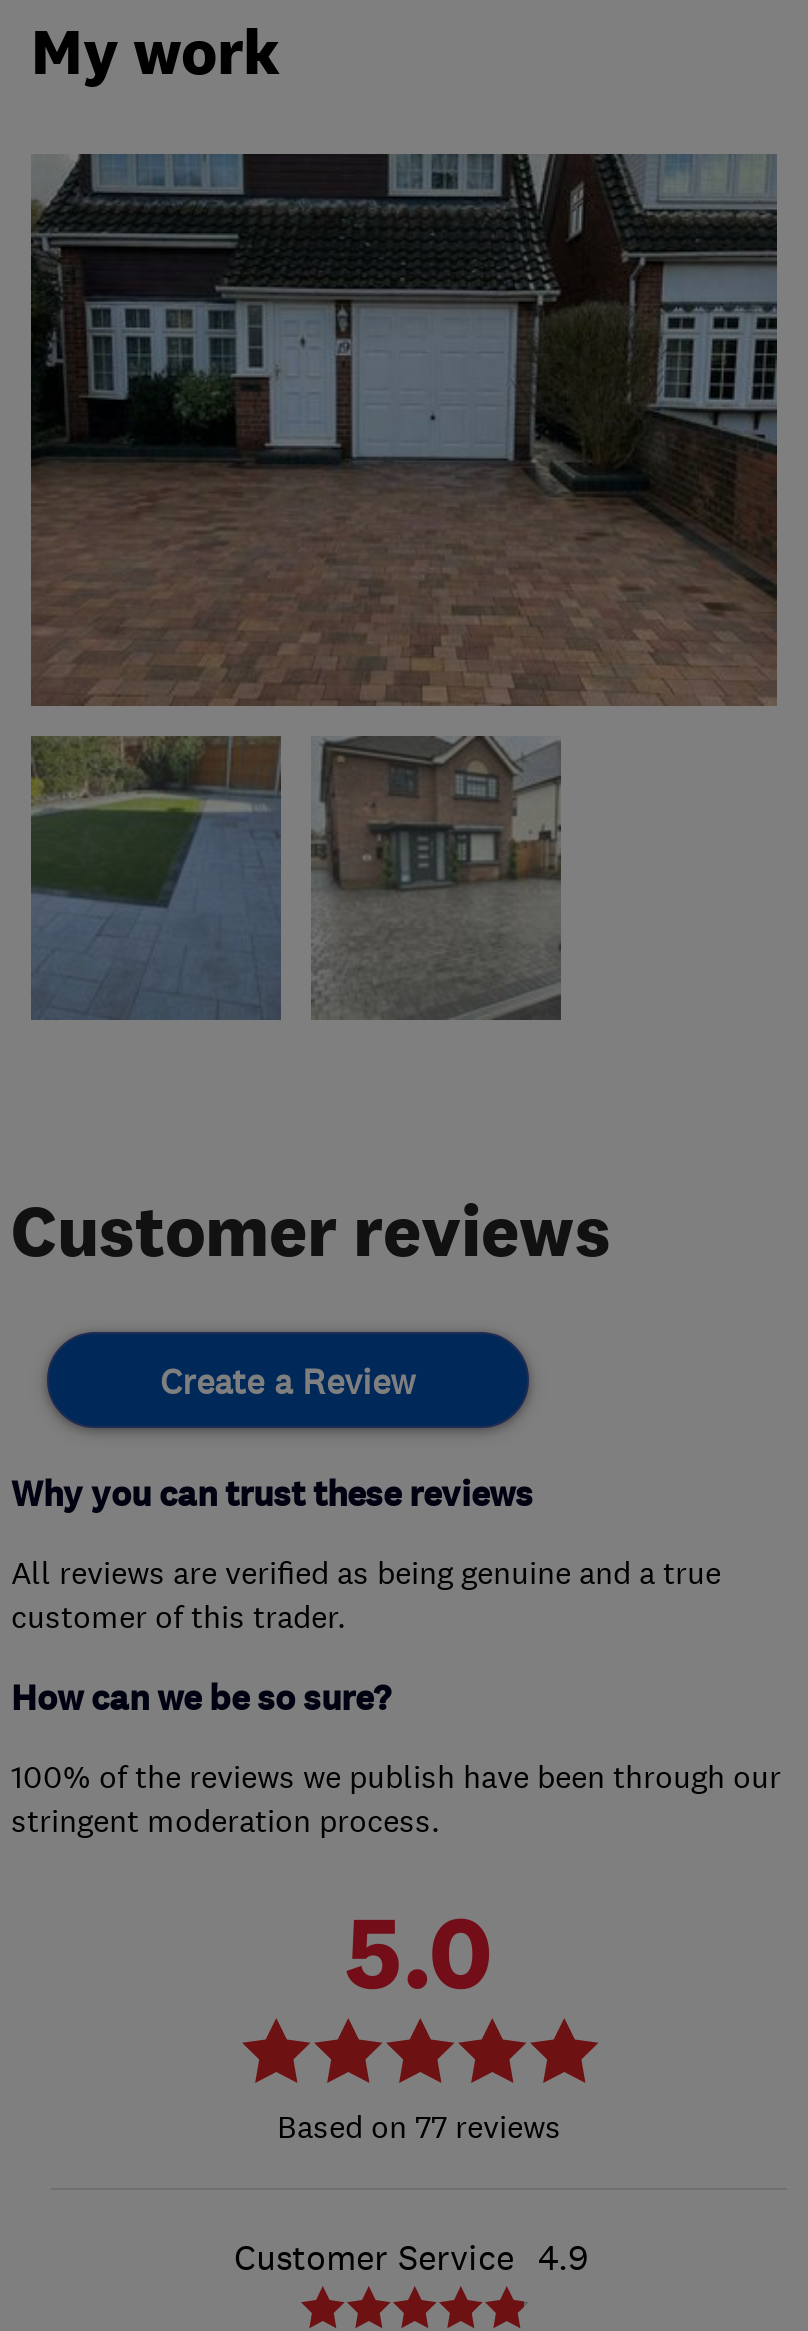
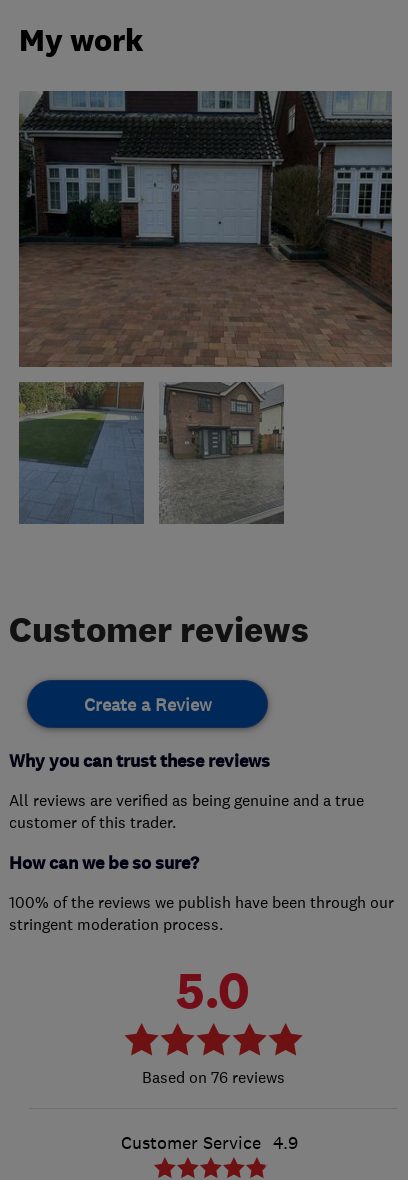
- 77 reviews
+ 76 reviews
